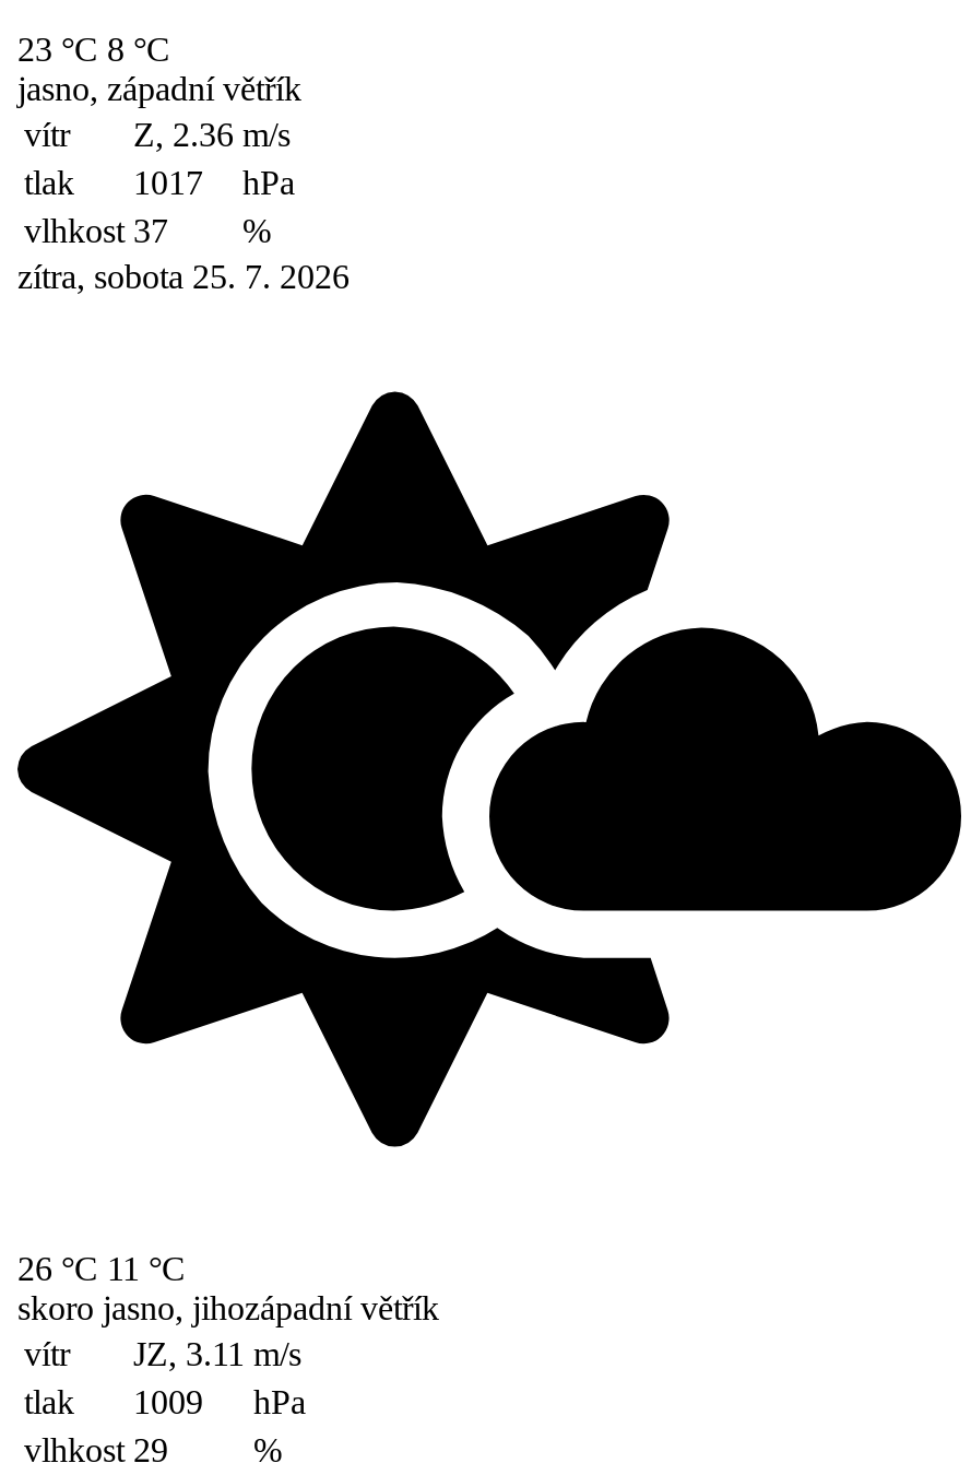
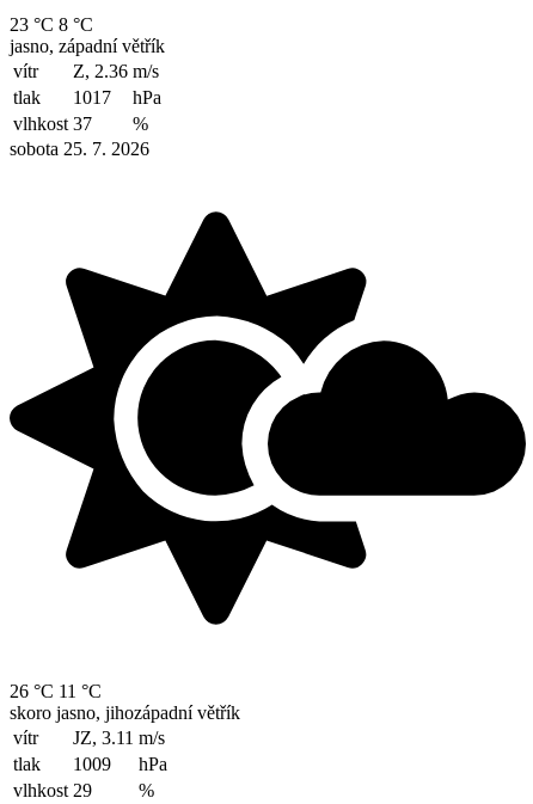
- zítra, sobota 25. 7. 2026
+ sobota 25. 7. 2026
